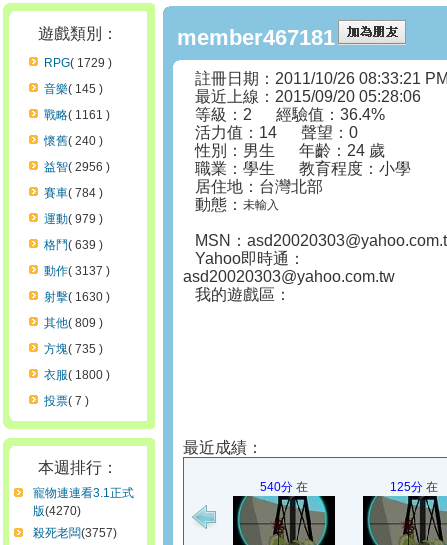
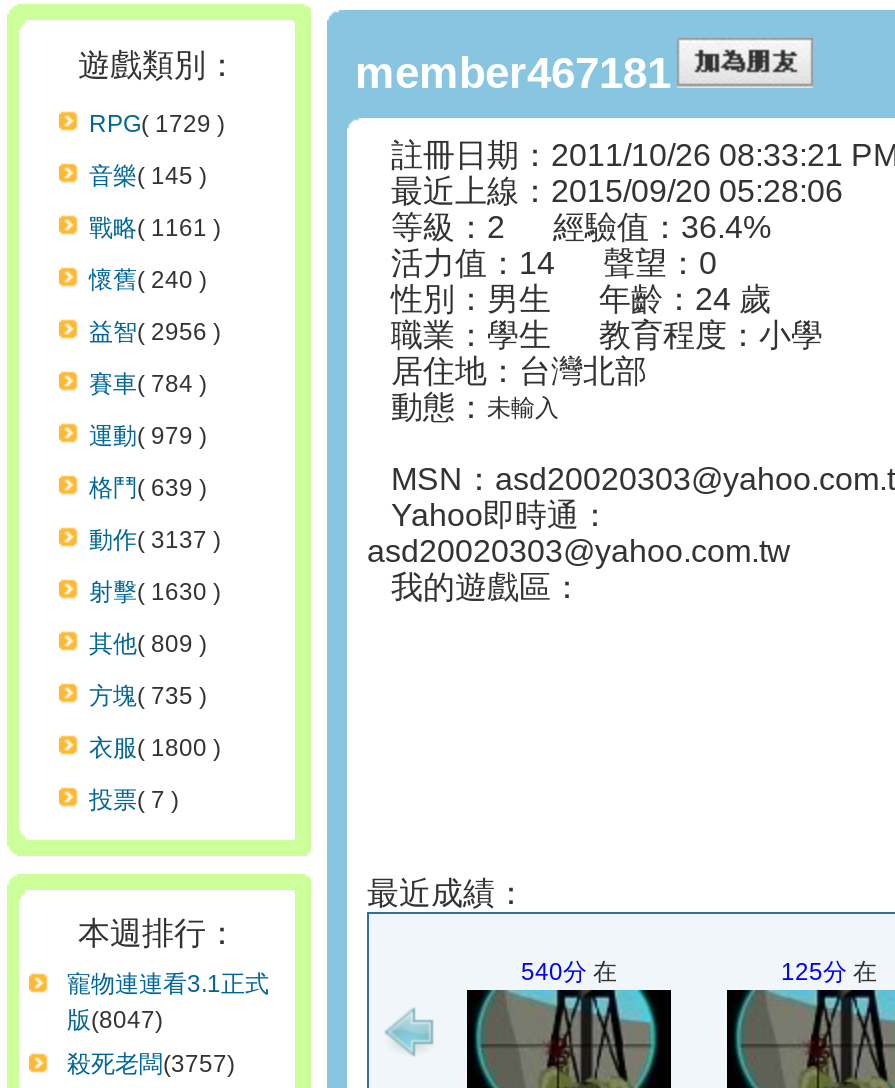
- 版(4270)
+ 版(8047)
